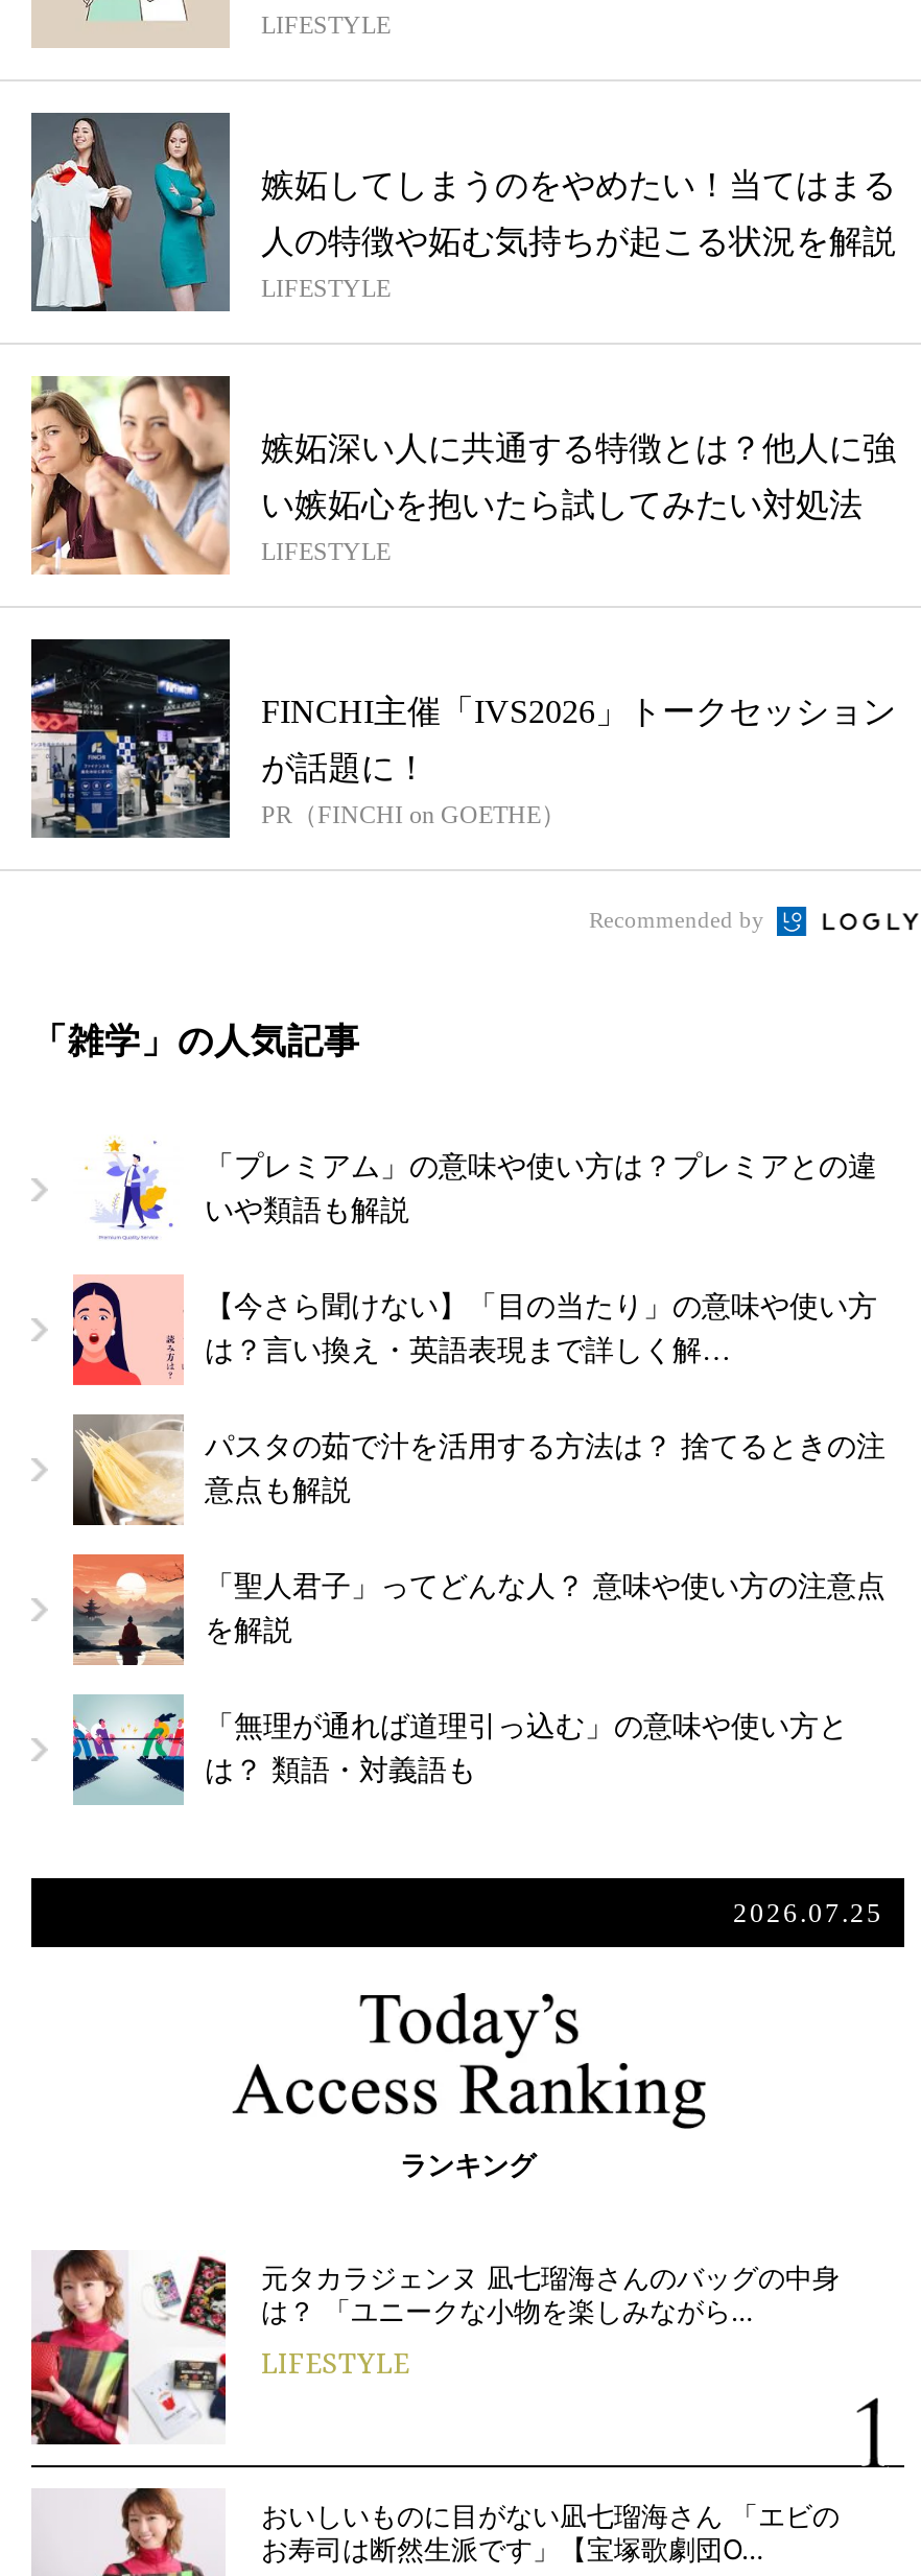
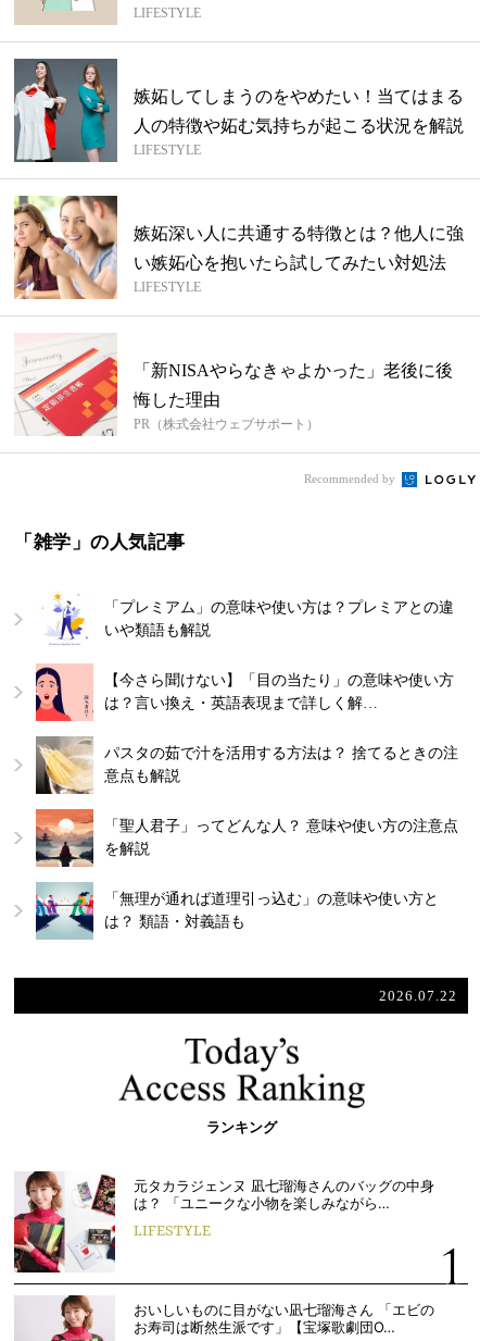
- [image]
- FINCHI主催「IVS2026」トークセッション
+ [image]
+ 「新NISAやらなきゃよかった」老後に後

- が話題に！
- PR（FINCHI on GOETHE）
+ 悔した理由
+ PR（株式会社ウェブサポート）

- 2026.07.25
+ 2026.07.22
